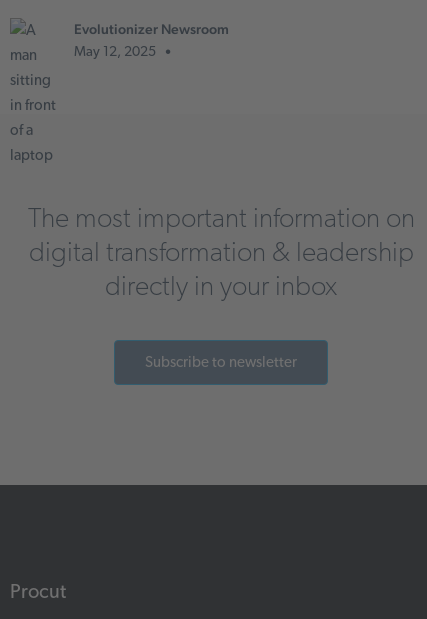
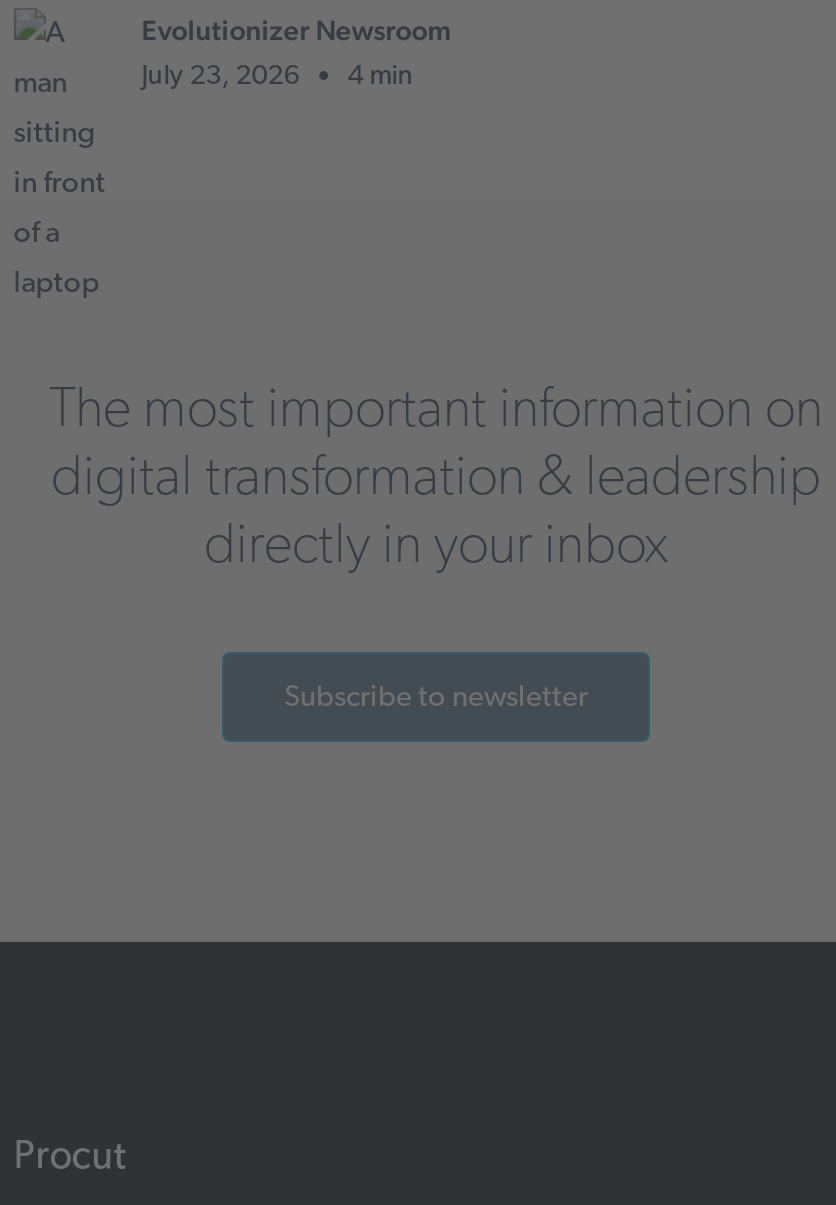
- May 12, 2025 •
+ July 23, 2026 • 4 min
